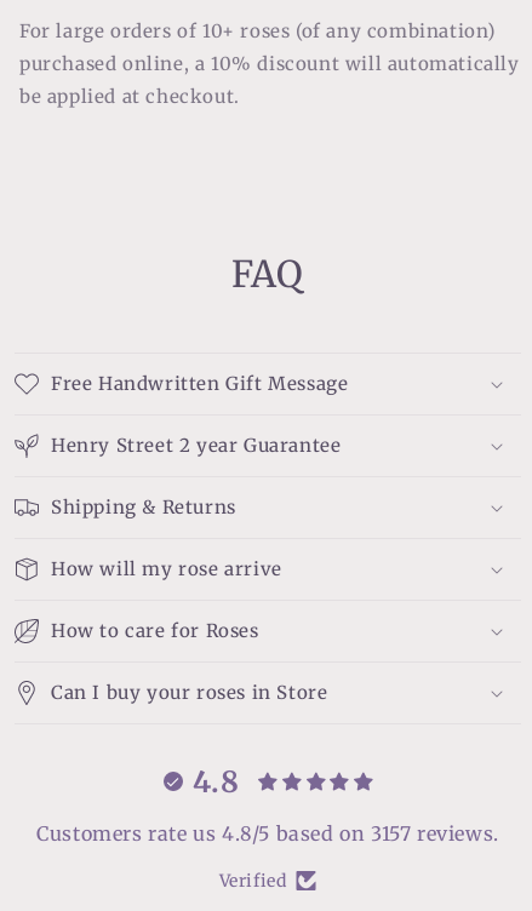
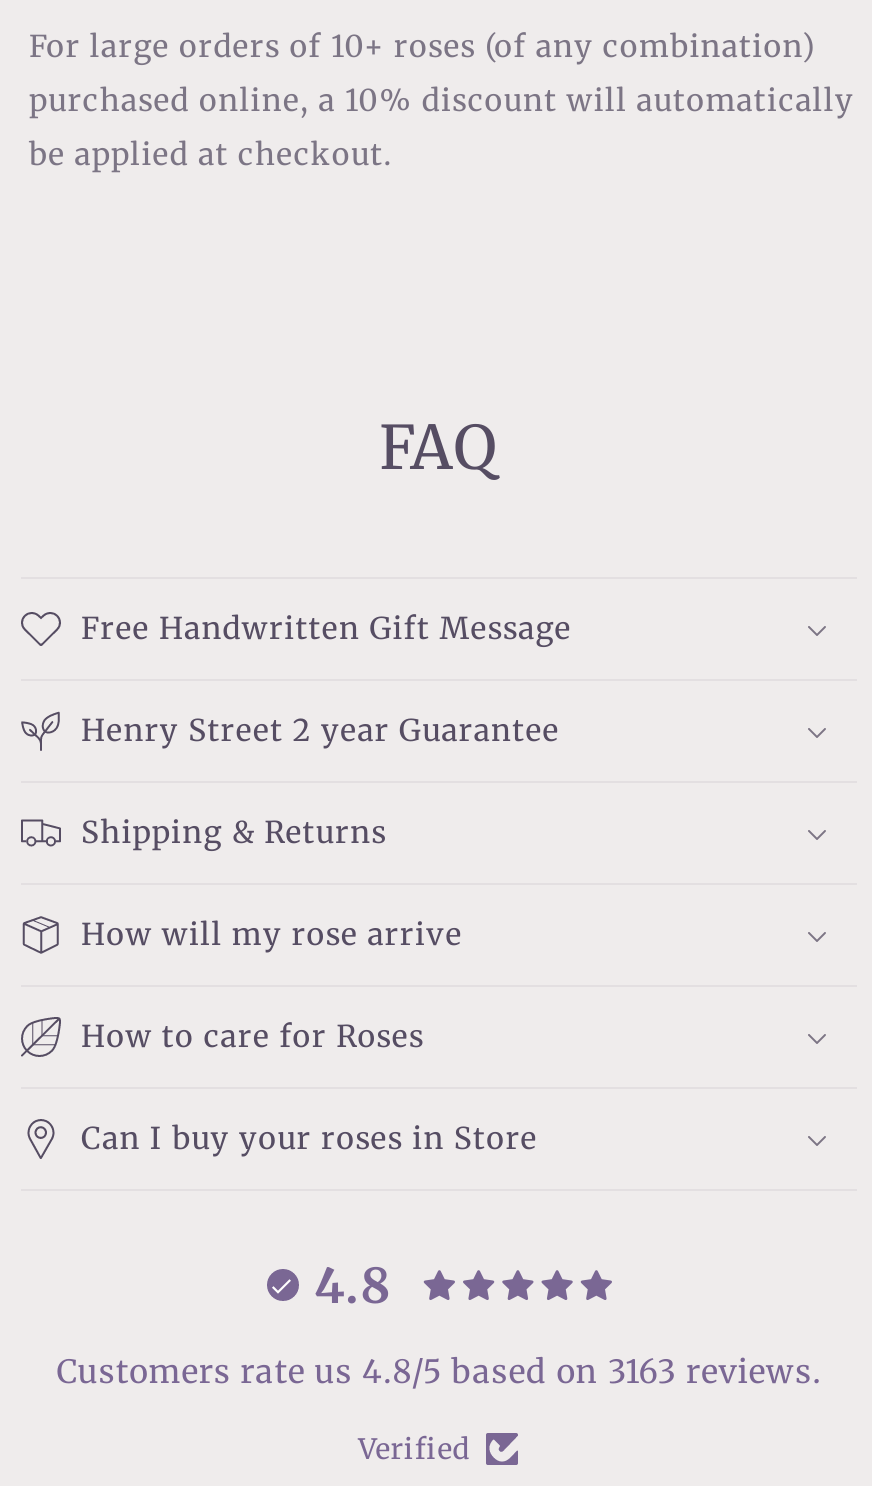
- Customers rate us 4.8/5 based on 3157 reviews.
+ Customers rate us 4.8/5 based on 3163 reviews.
